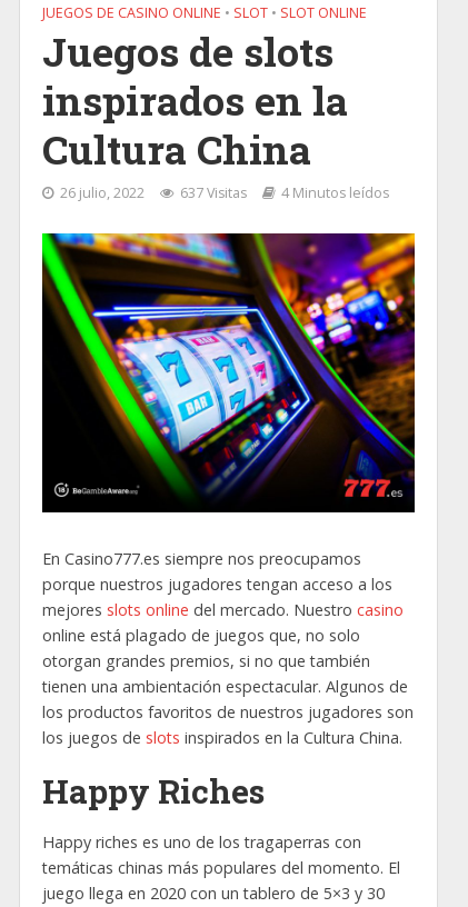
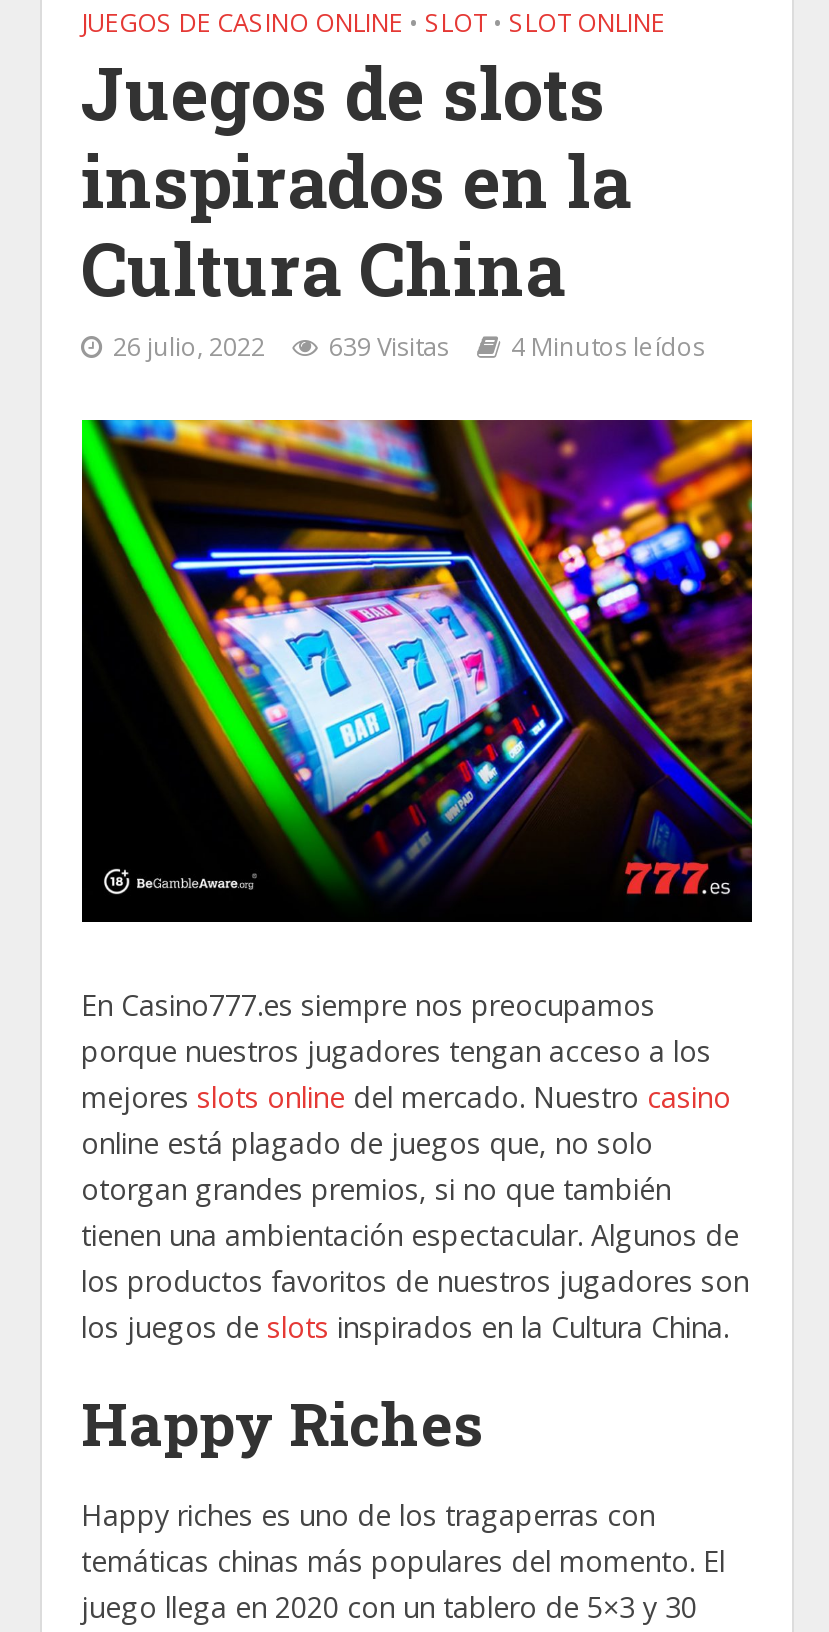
- 26 julio, 2022 637 Visitas 4 Minutos leídos
+ 26 julio, 2022 639 Visitas 4 Minutos leídos
